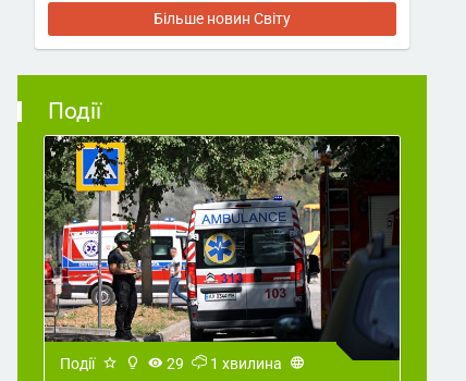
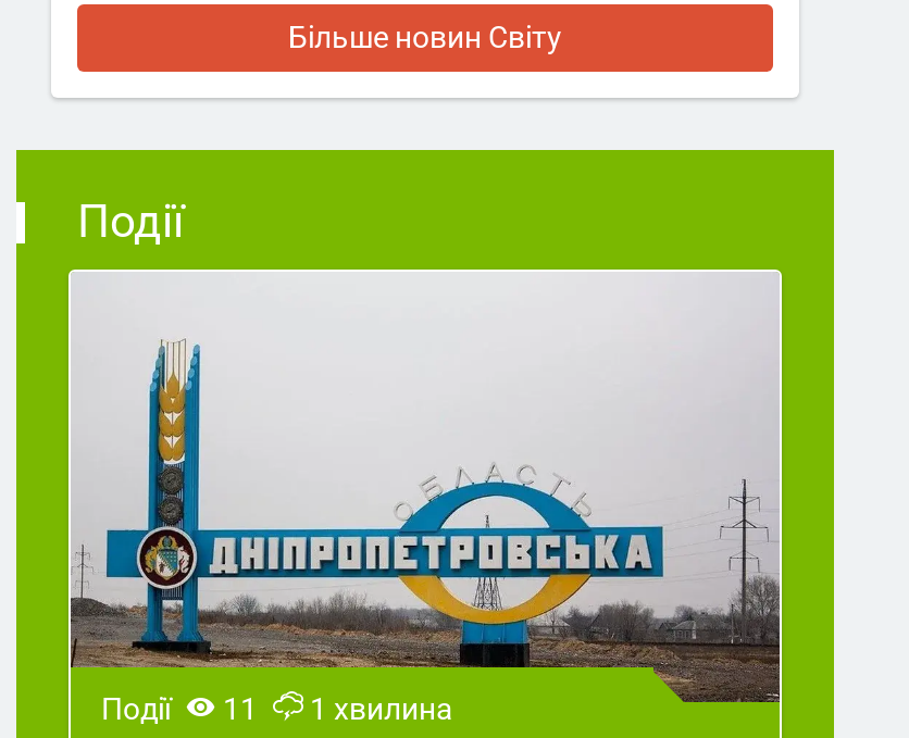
- [image]
- 29
+ [image]
+ 11
